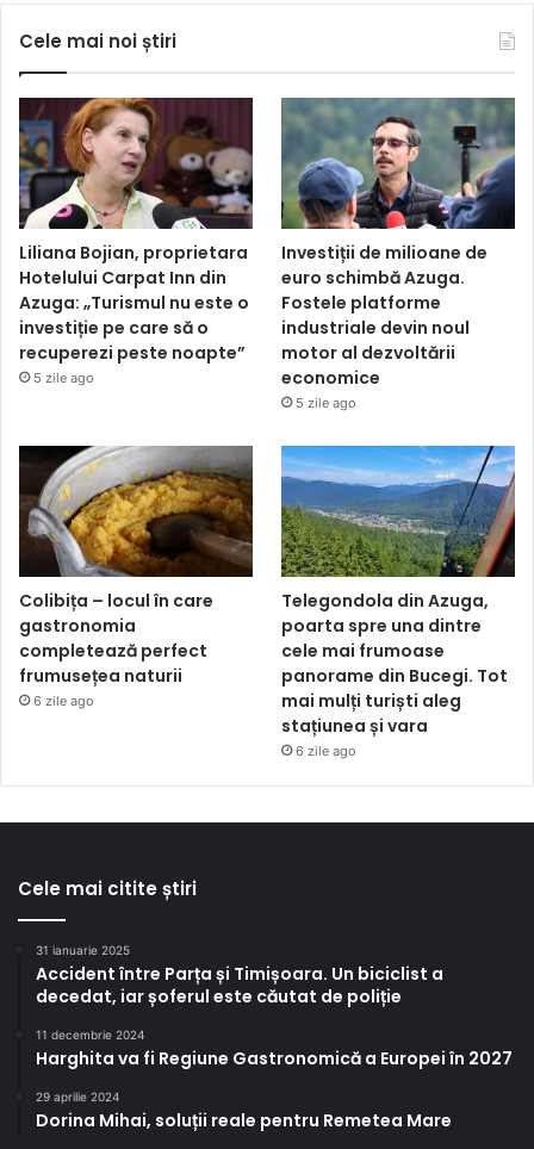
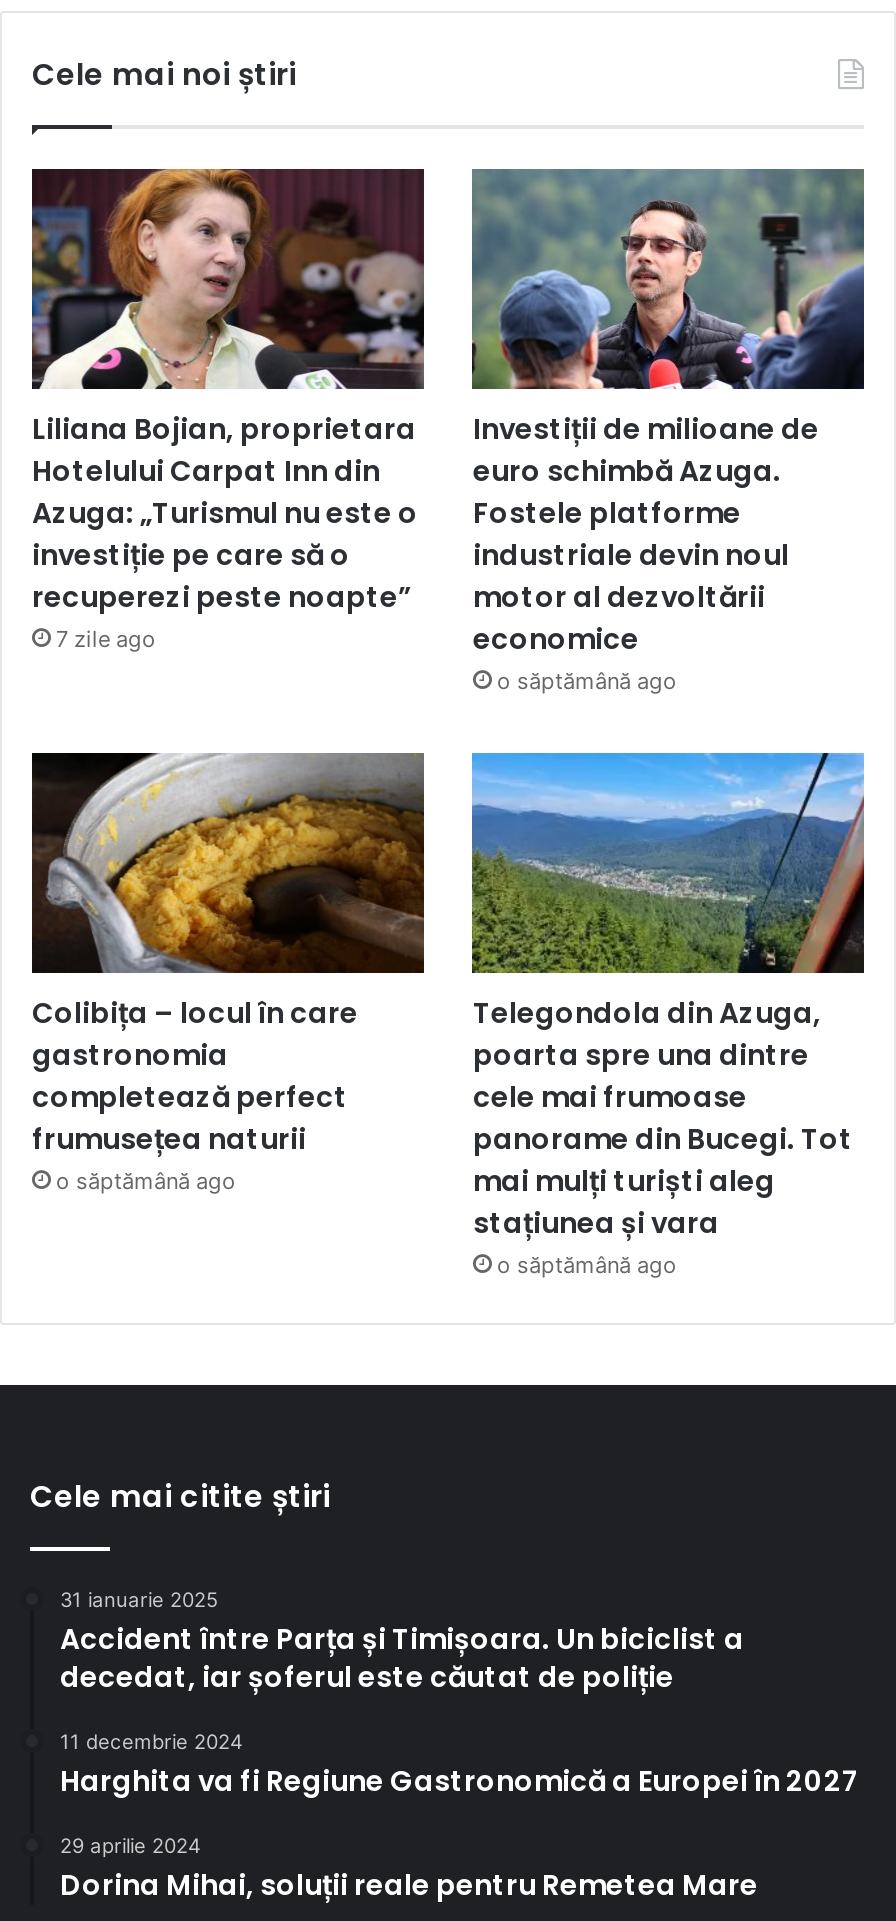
- 5 zile ago
+ 7 zile ago

- 5 zile ago
+ o săptămână ago

- 6 zile ago
+ o săptămână ago

- 6 zile ago
+ o săptămână ago
